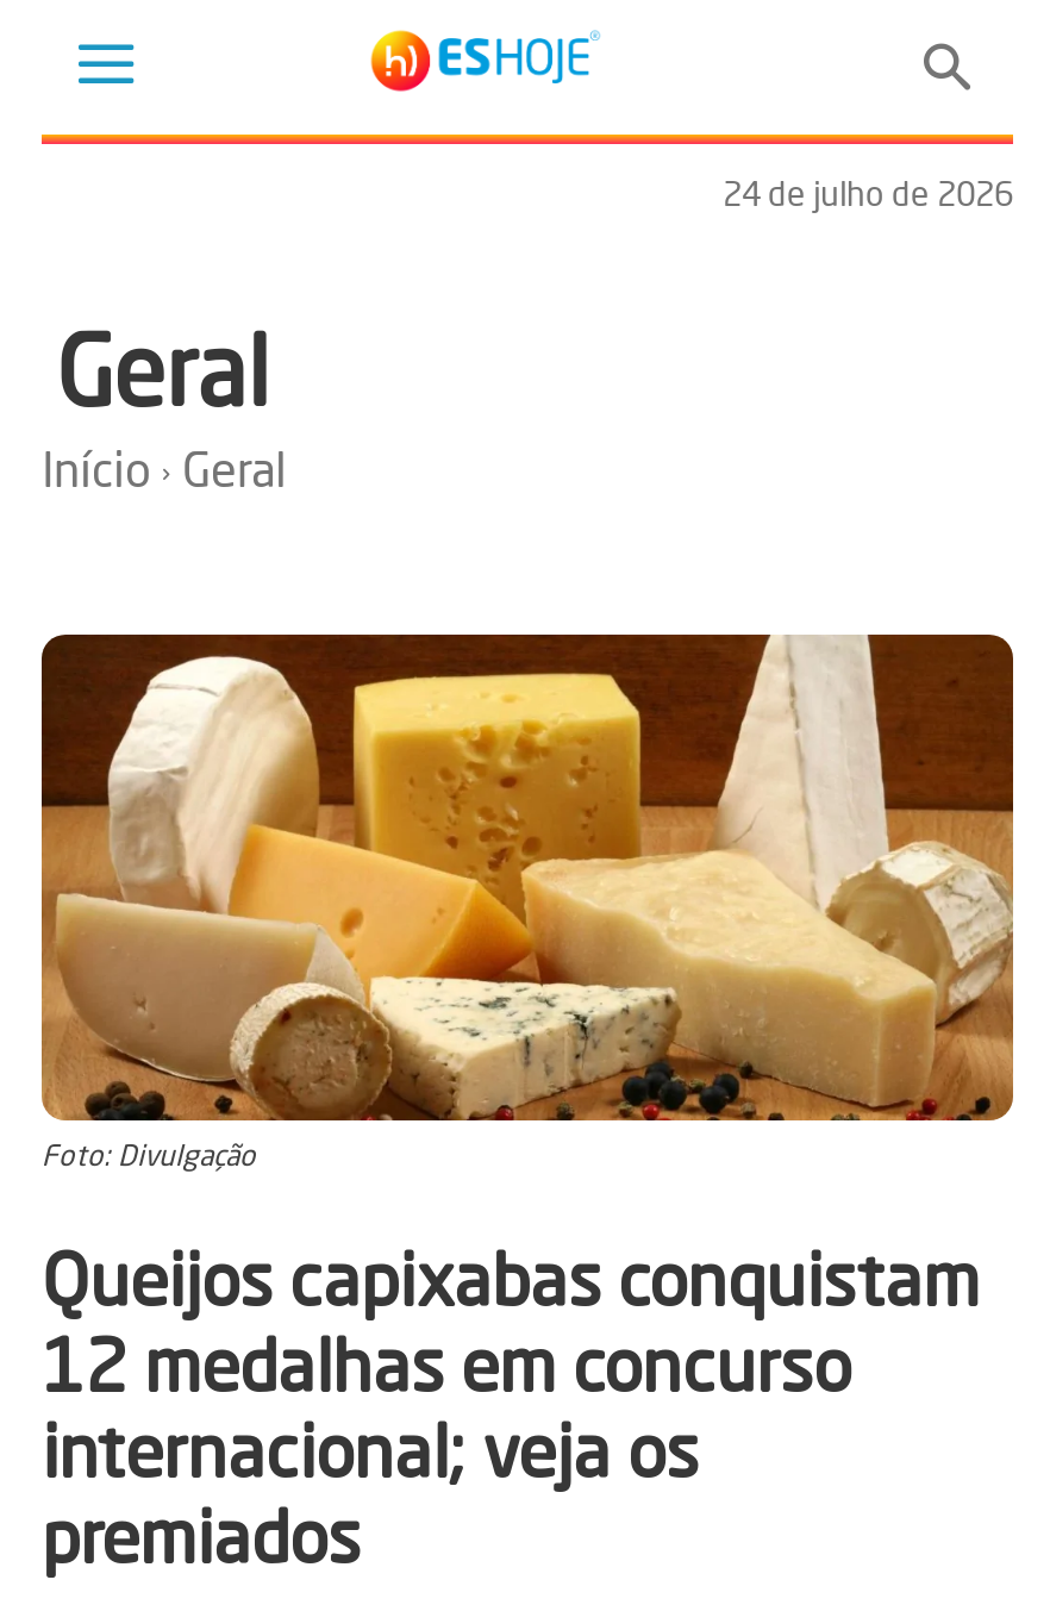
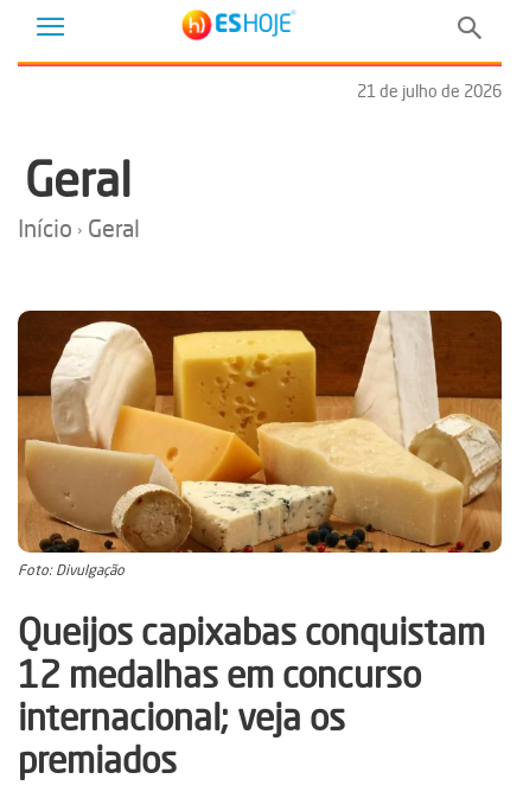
- 24 de julho de 2026
+ 21 de julho de 2026
